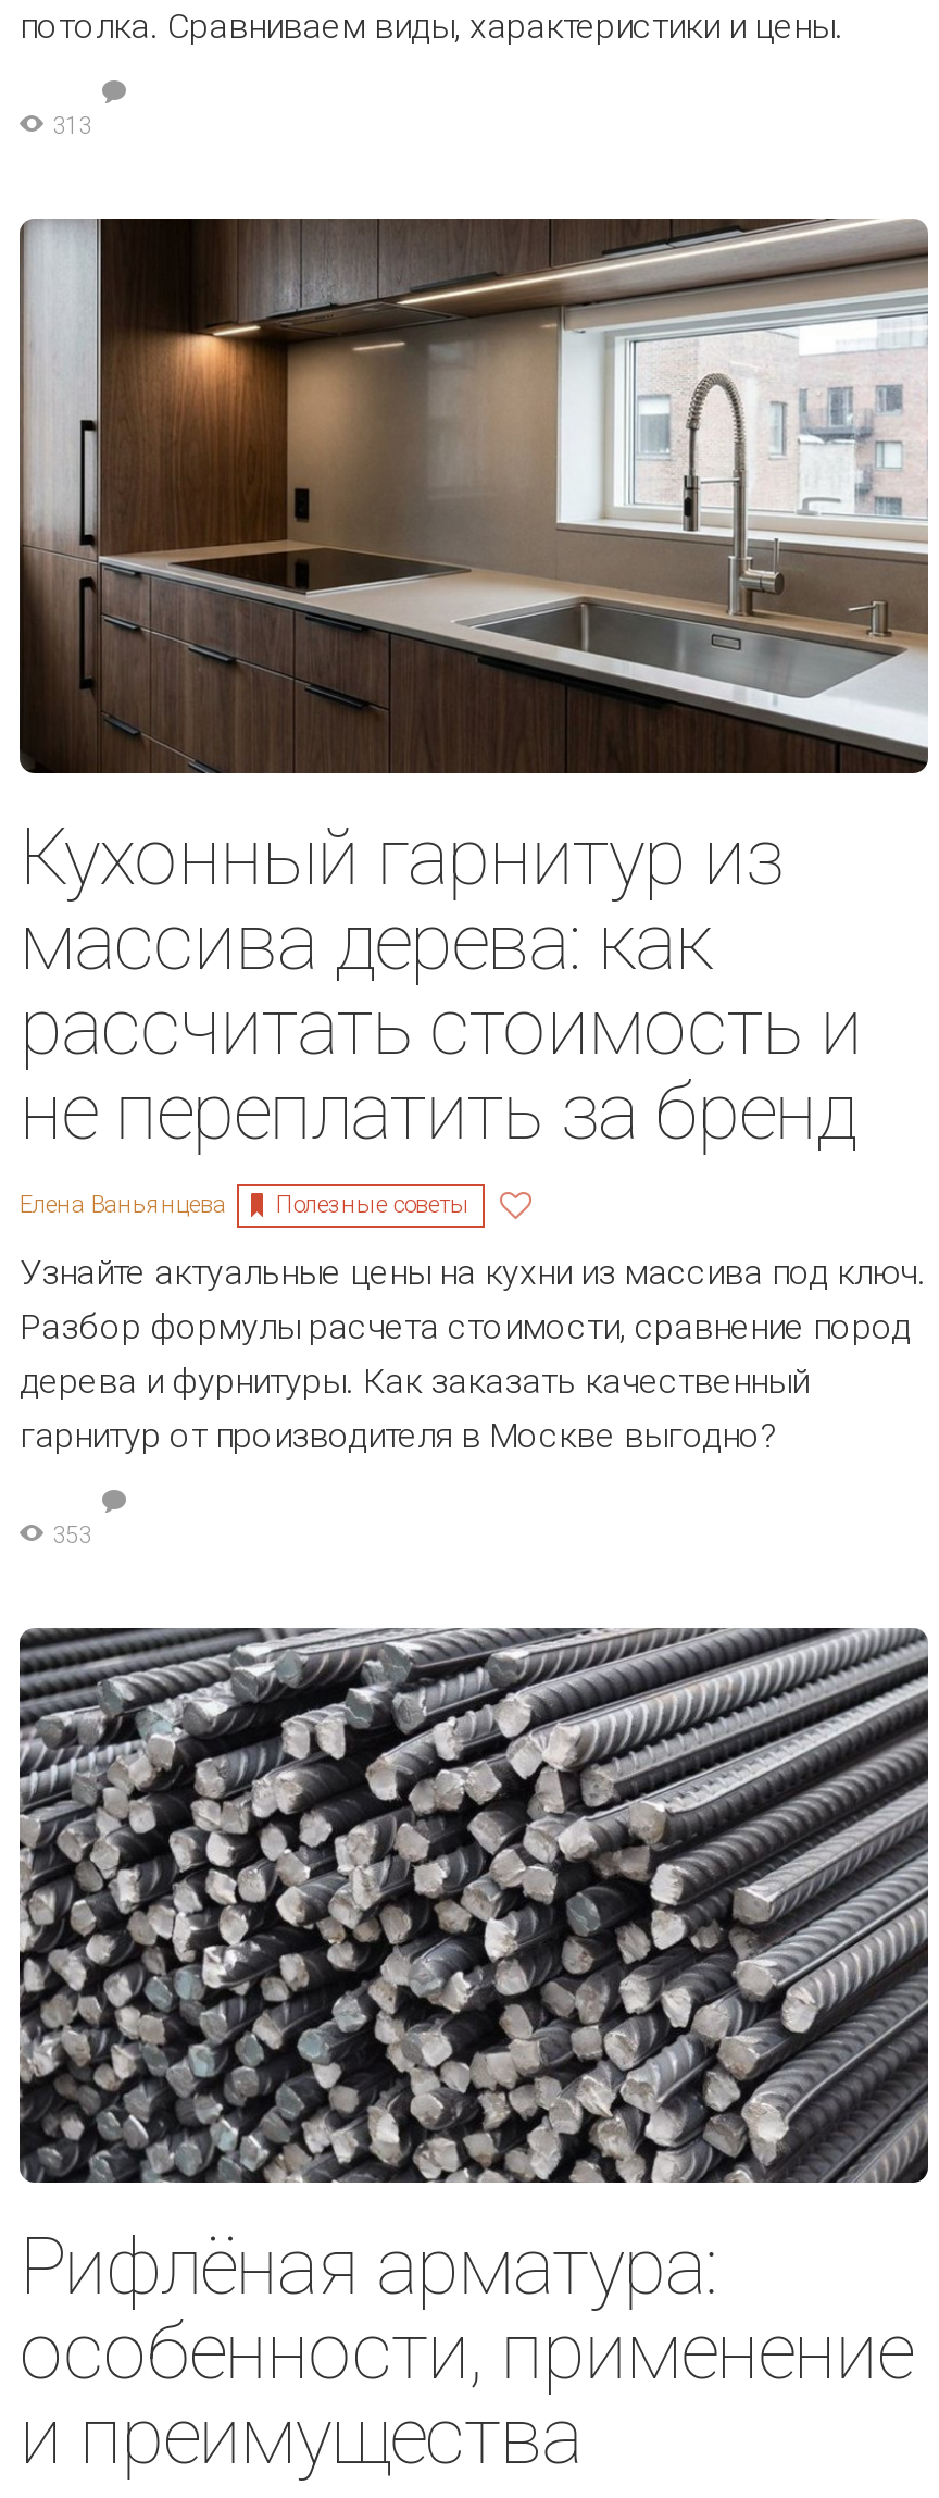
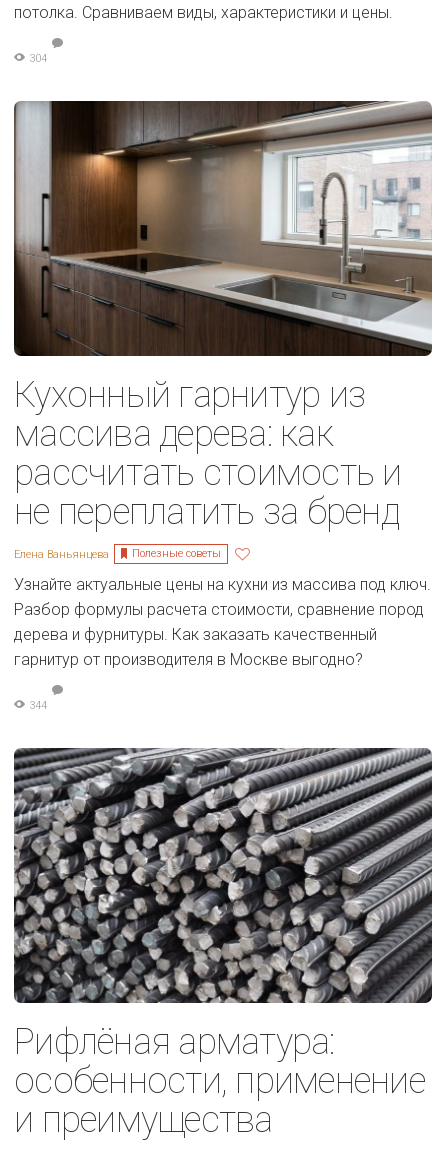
- 313
+ 304

- 353
+ 344
